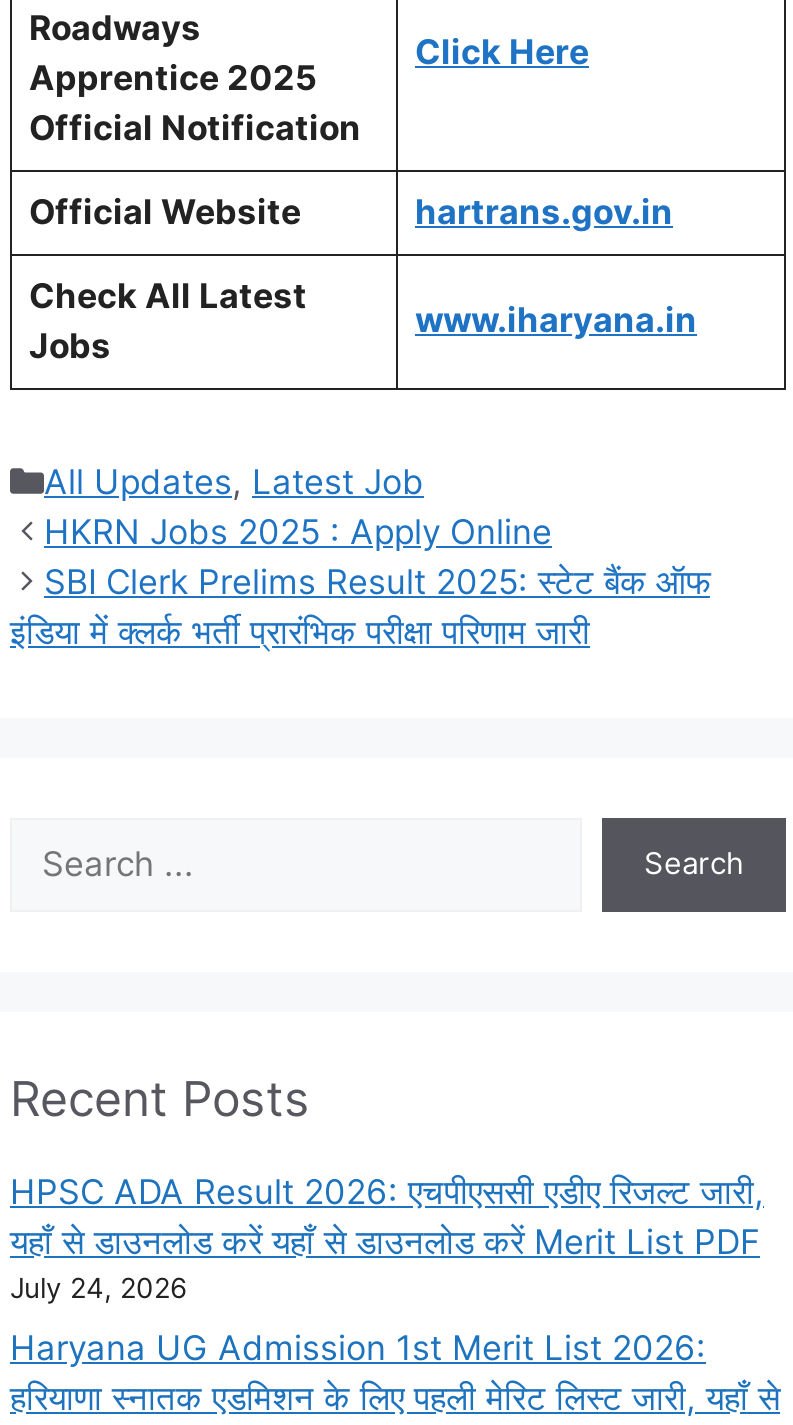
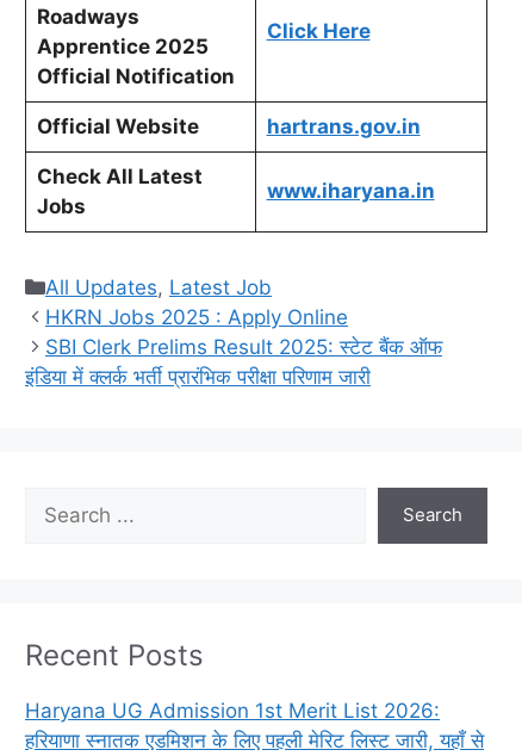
- HPSC ADA Result 2026: एचपीएससी एडीए रिजल्ट जारी,
- यहाँ से डाउनलोड करें यहाँ से डाउनलोड करें Merit List PDF
- July 24, 2026
